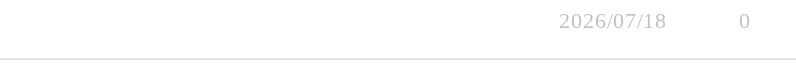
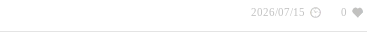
- 2026/07/18
+ 2026/07/15
